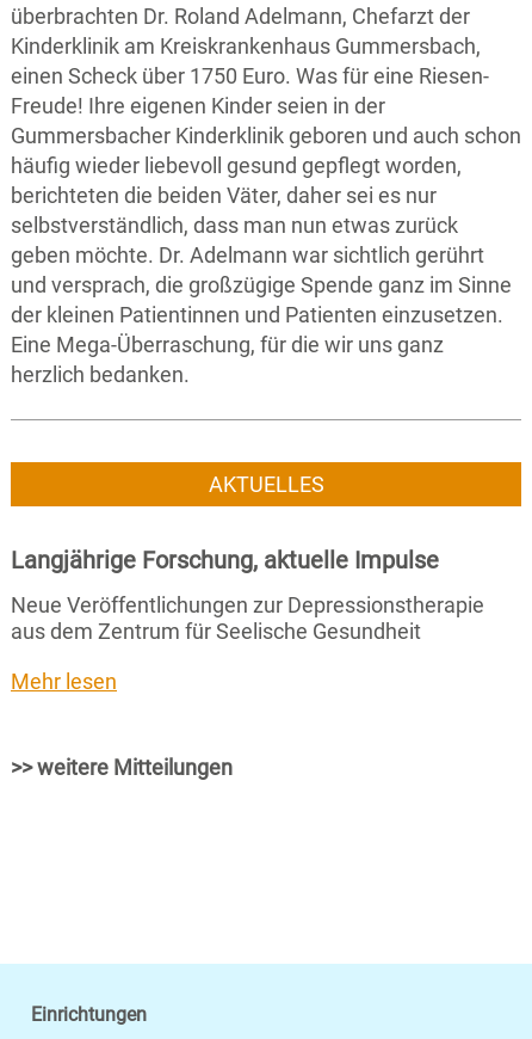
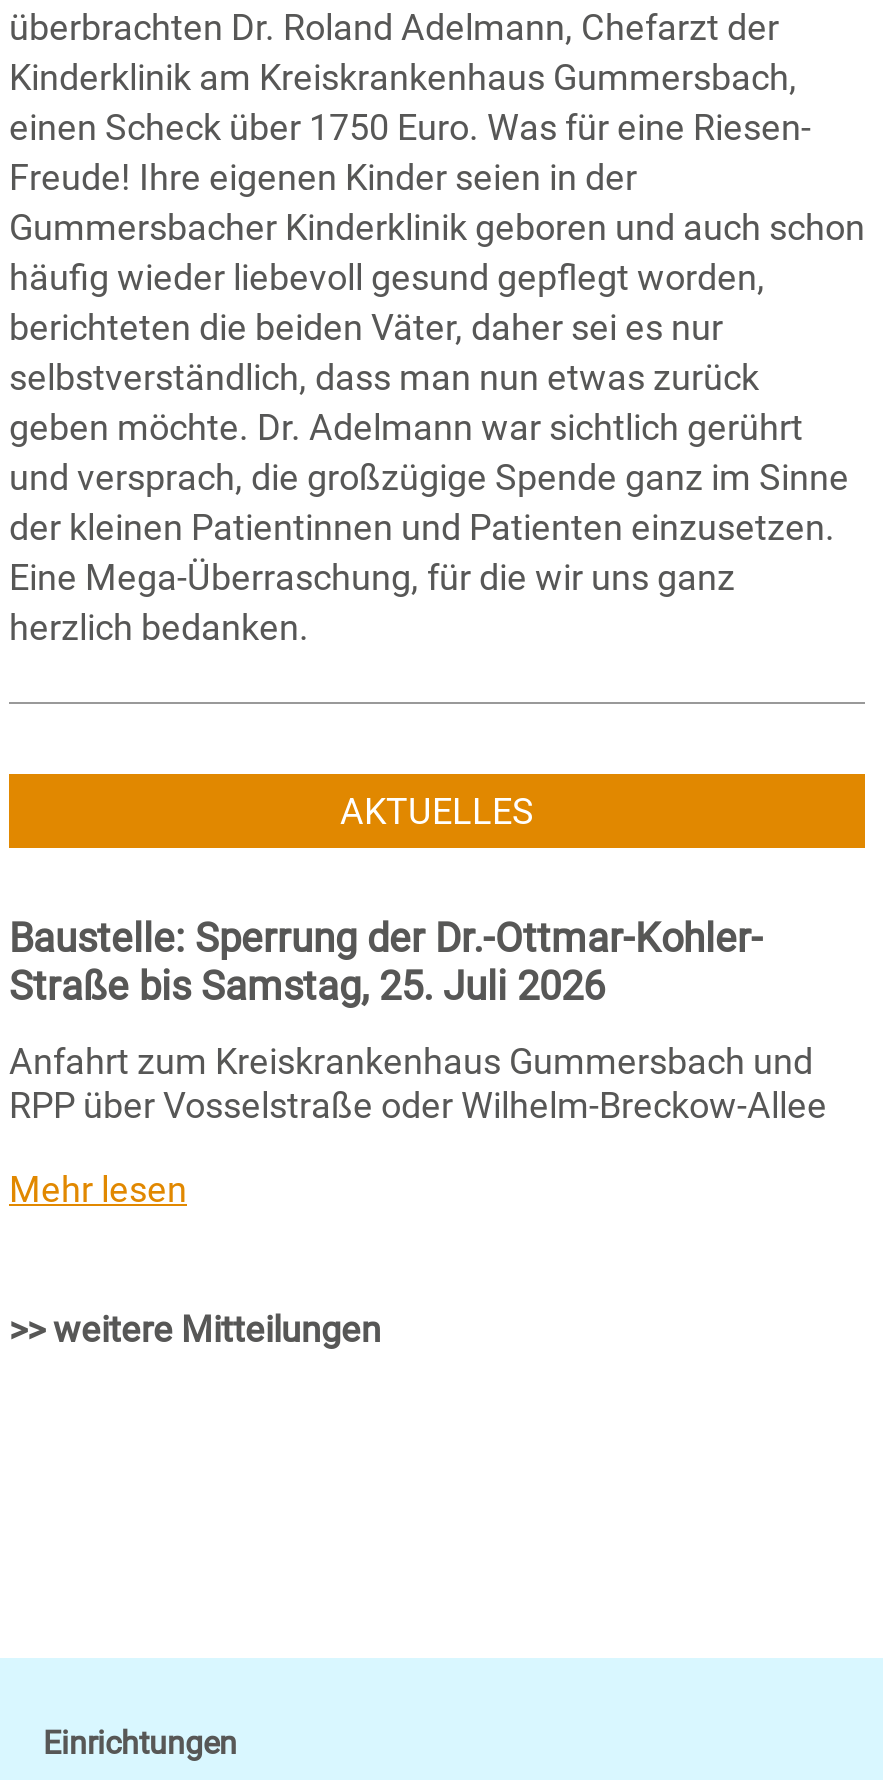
- Langjährige Forschung, aktuelle Impulse
+ Baustelle: Sperrung der Dr.-Ottmar-Kohler-
+ Straße bis Samstag, 25. Juli 2026

- Neue Veröffentlichungen zur Depressionstherapie
- aus dem Zentrum für Seelische Gesundheit
+ Anfahrt zum Kreiskrankenhaus Gummersbach und
+ RPP über Vosselstraße oder Wilhelm-Breckow-Allee
